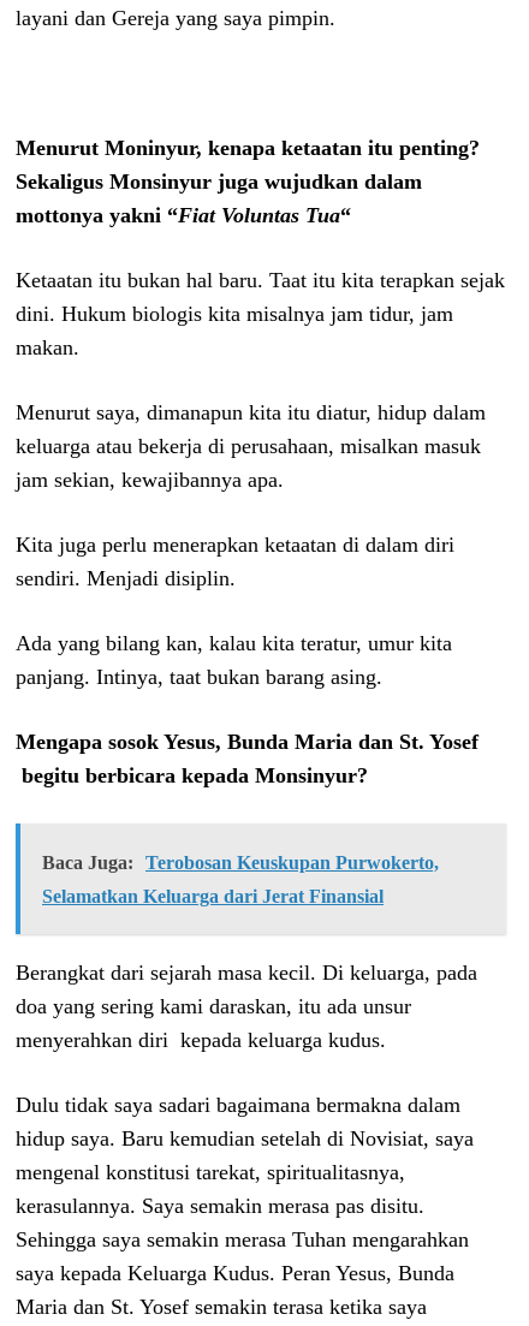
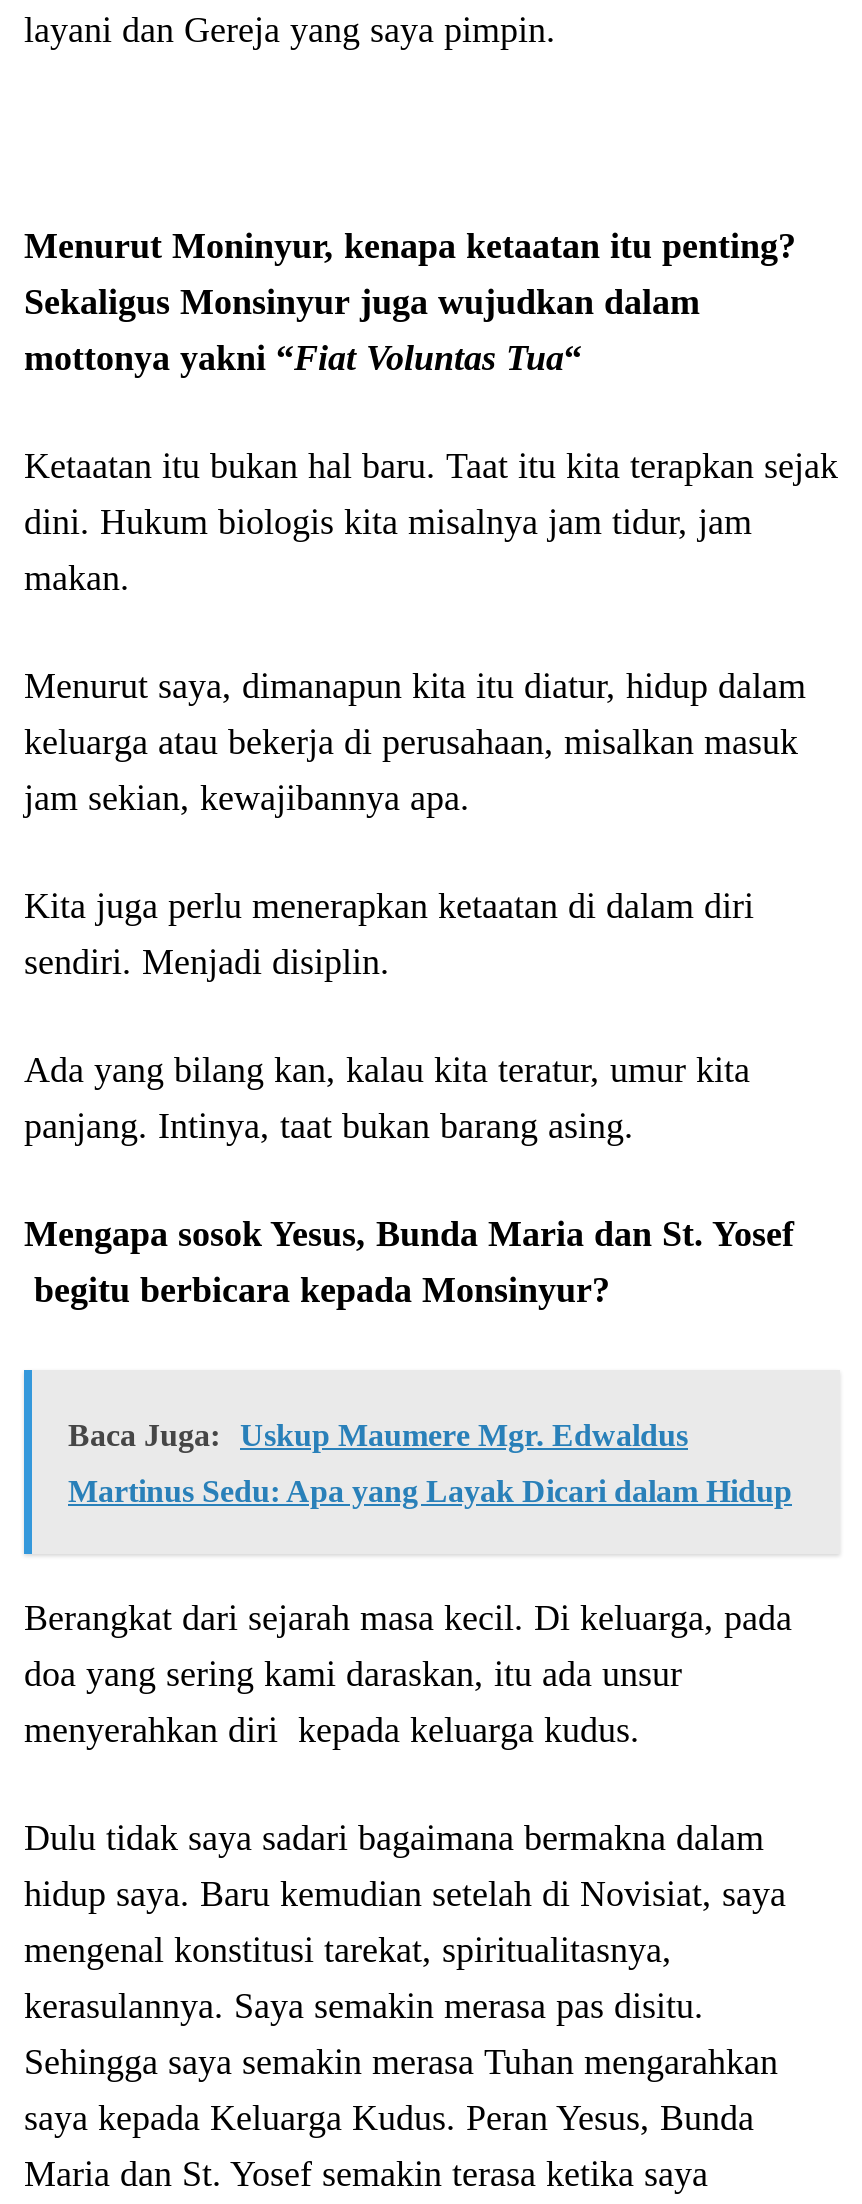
- Baca Juga: Terobosan Keuskupan Purwokerto,
+ Baca Juga: Uskup Maumere Mgr. Edwaldus

- Selamatkan Keluarga dari Jerat Finansial
+ Martinus Sedu: Apa yang Layak Dicari dalam Hidup
